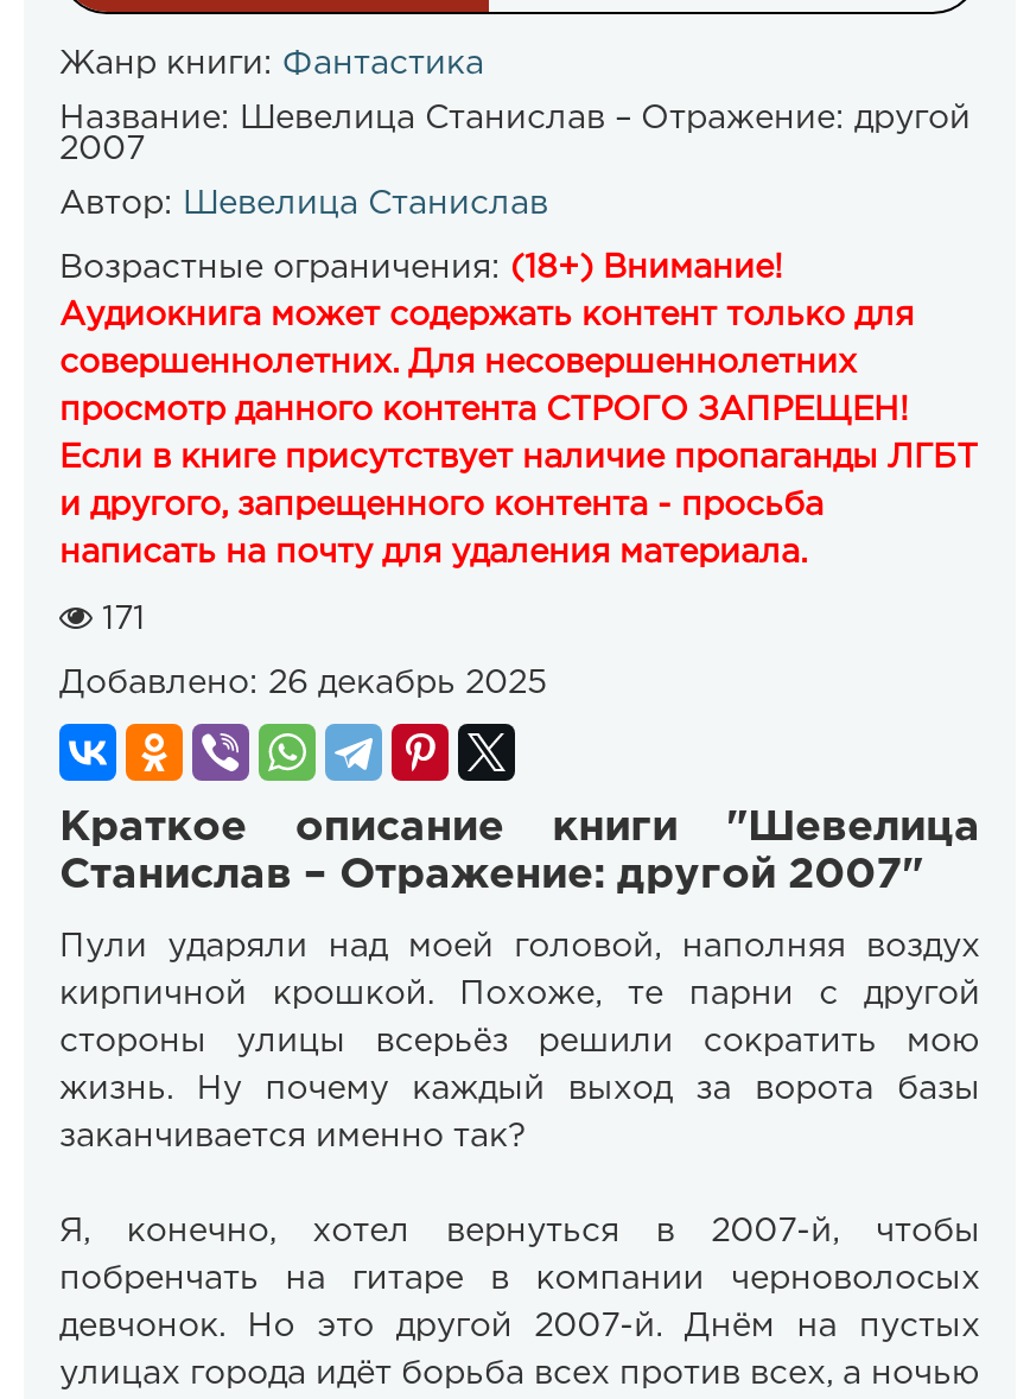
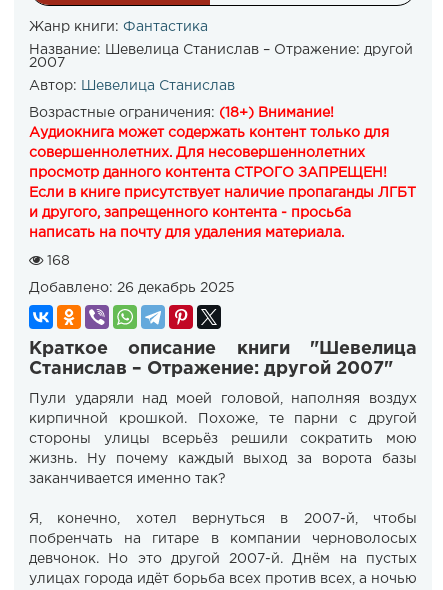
- 171
+ 168
